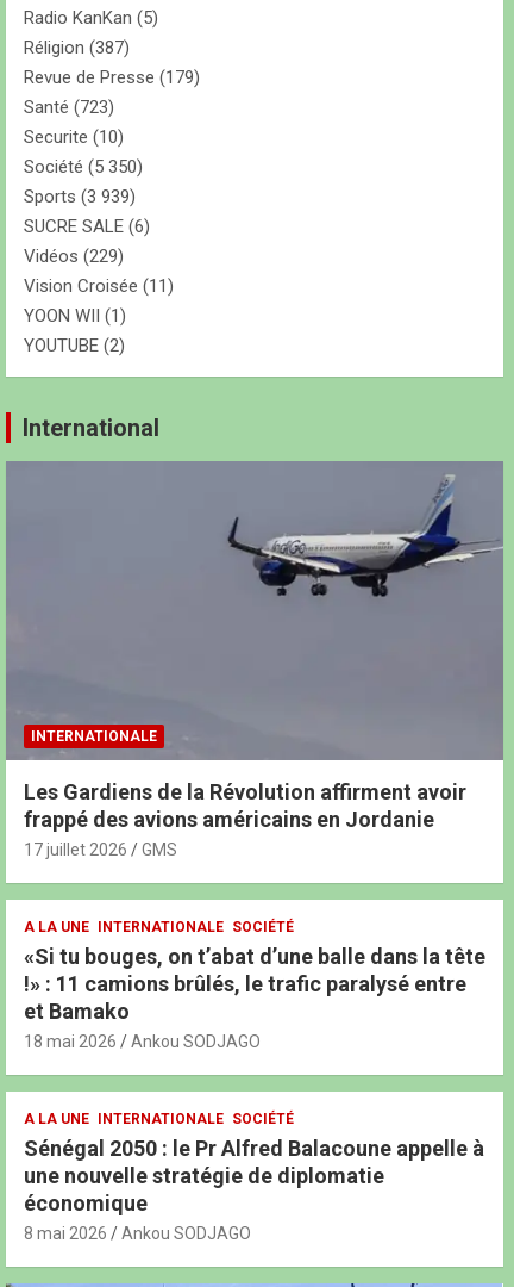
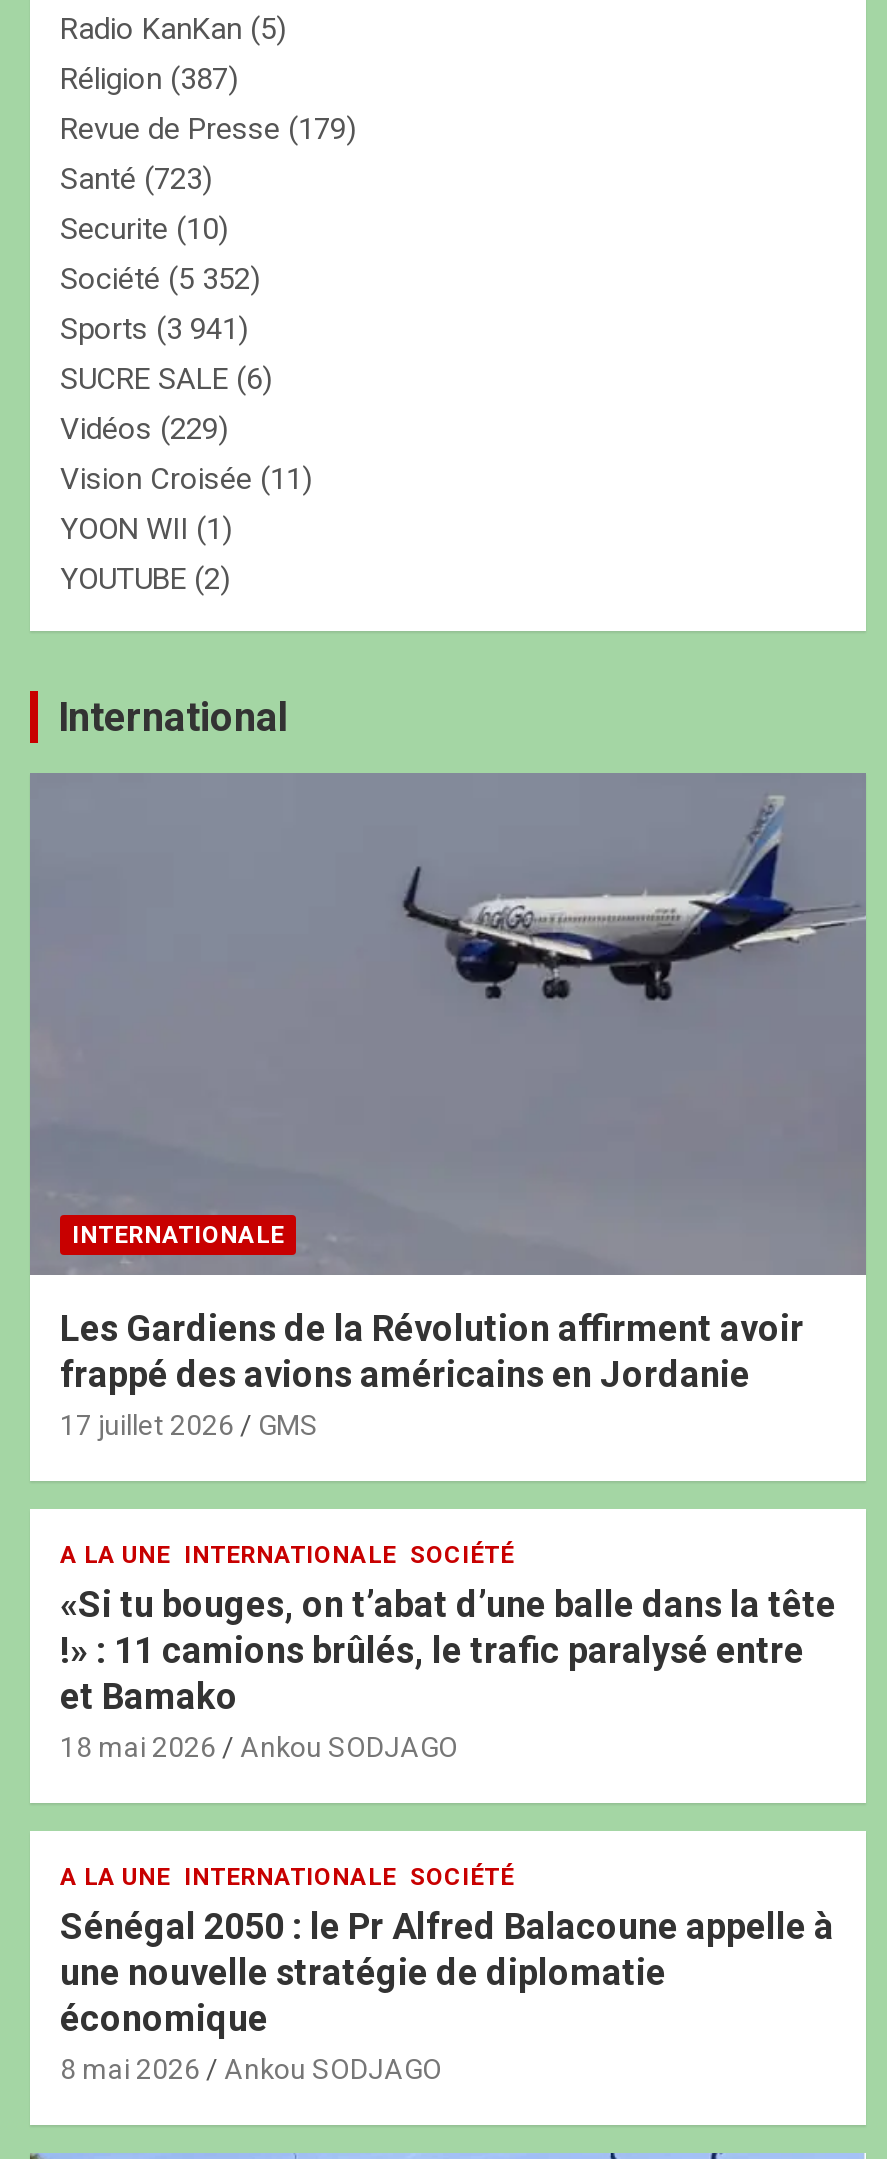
- Société (5 350)
+ Société (5 352)

- Sports (3 939)
+ Sports (3 941)
